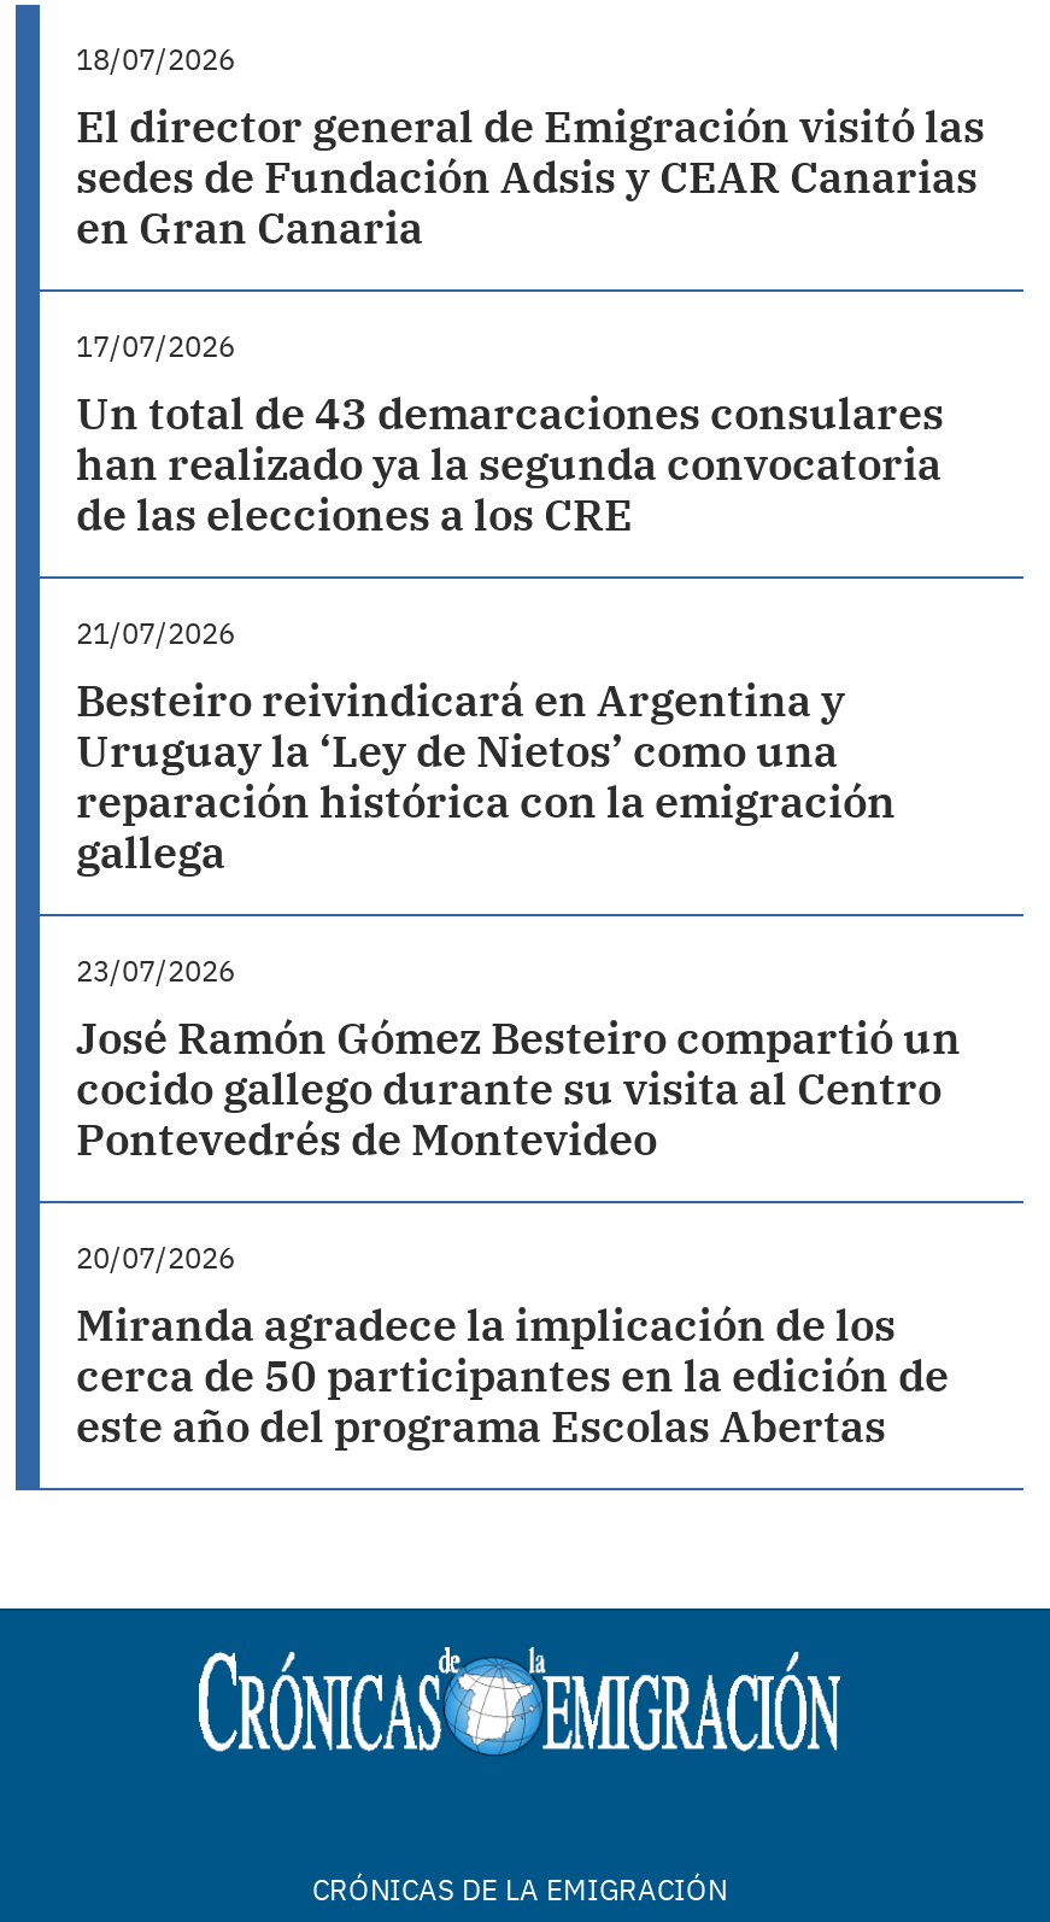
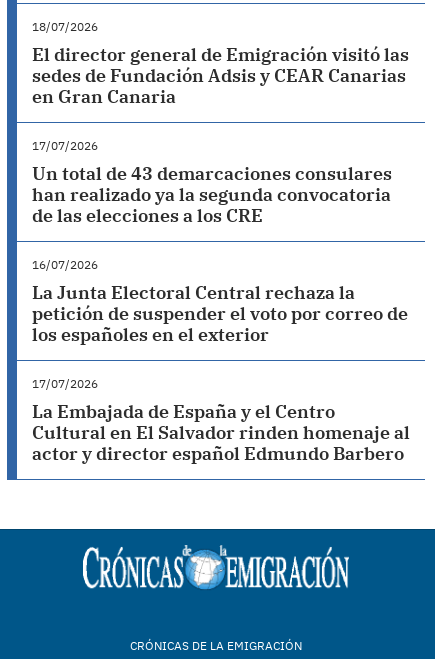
- 21/07/2026
- Besteiro reivindicará en Argentina y
- Uruguay la ‘Ley de Nietos’ como una
- reparación histórica con la emigración
- gallega
- 23/07/2026
- José Ramón Gómez Besteiro compartió un
- cocido gallego durante su visita al Centro
- Pontevedrés de Montevideo
- 20/07/2026
- Miranda agradece la implicación de los
- cerca de 50 participantes en la edición de
- este año del programa Escolas Abertas
+ 16/07/2026
+ La Junta Electoral Central rechaza la
+ petición de suspender el voto por correo de
+ los españoles en el exterior
+ 17/07/2026
+ La Embajada de España y el Centro
+ Cultural en El Salvador rinden homenaje al
+ actor y director español Edmundo Barbero
